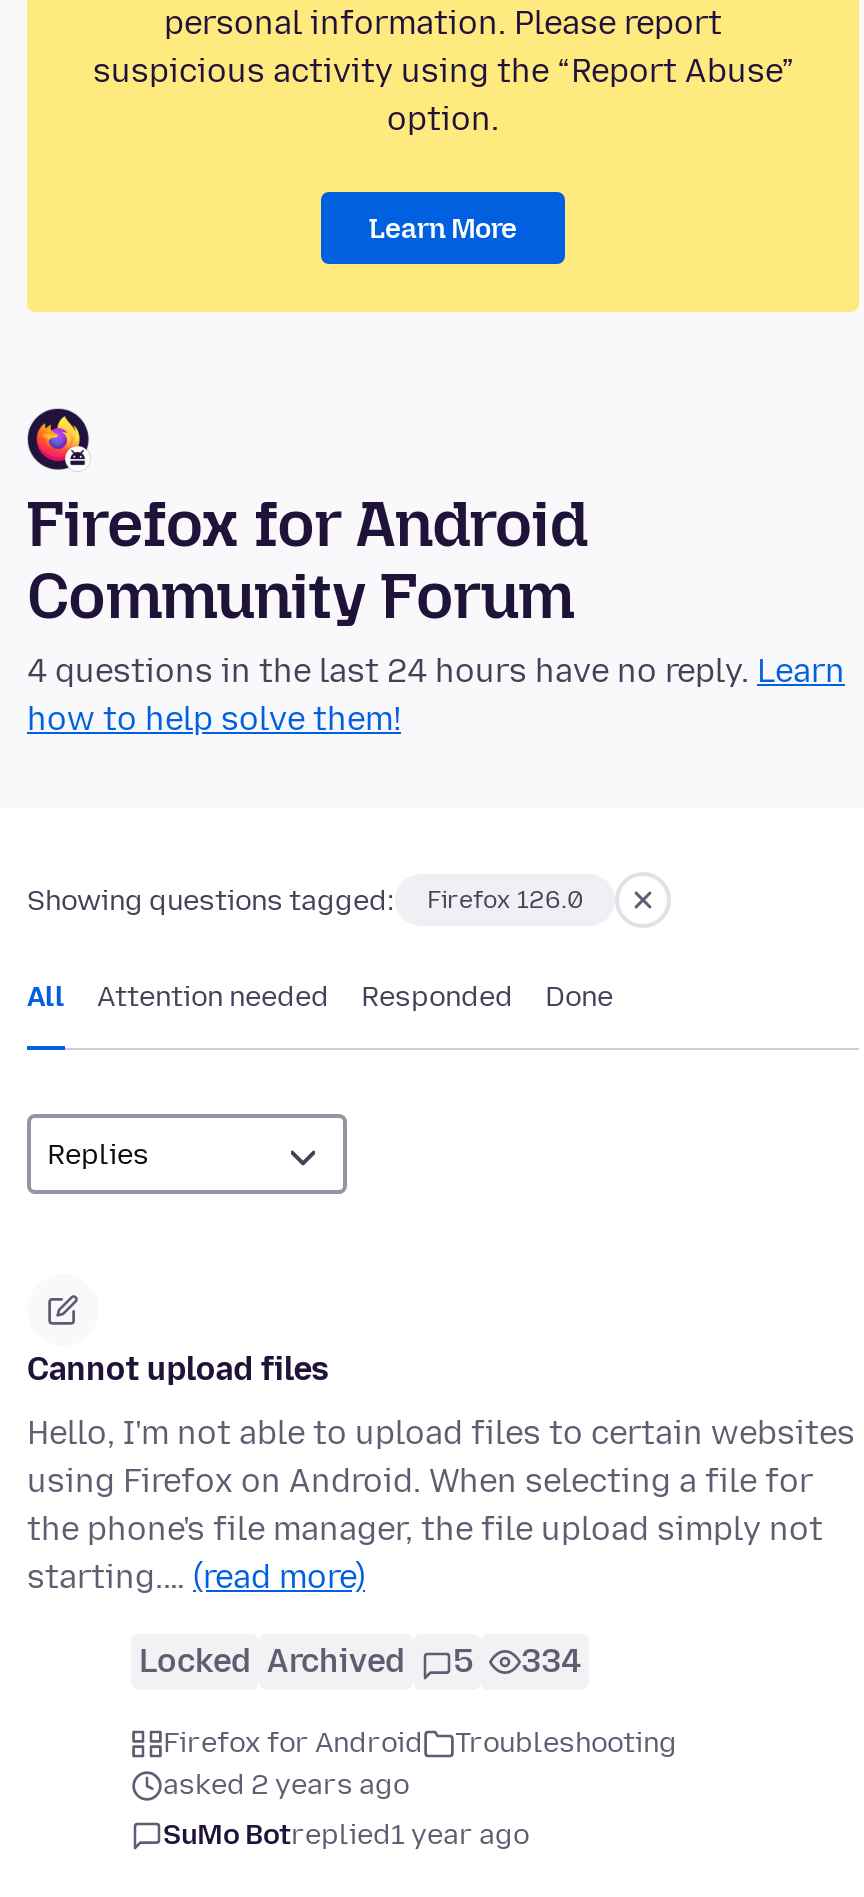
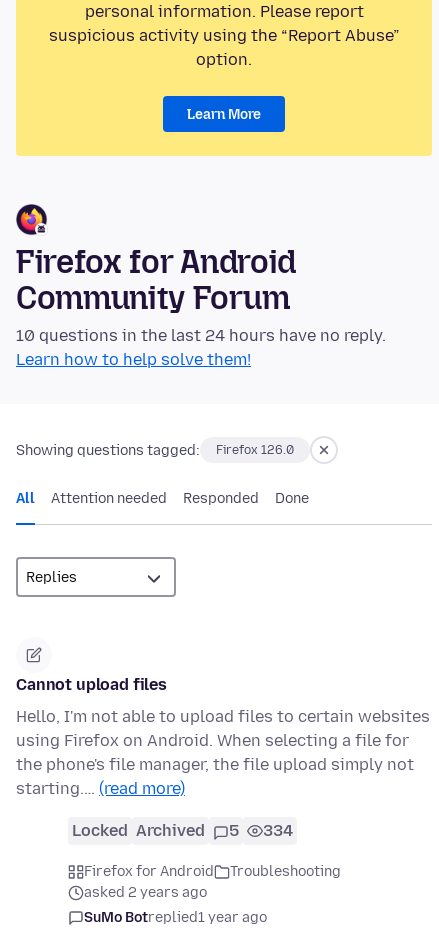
- 4 questions in the last 24 hours have no reply. Learn
- how to help solve them!
+ 10 questions in the last 24 hours have no reply.
+ Learn how to help solve them!
